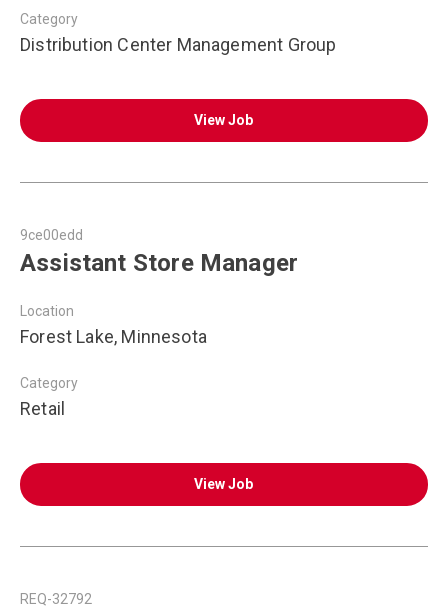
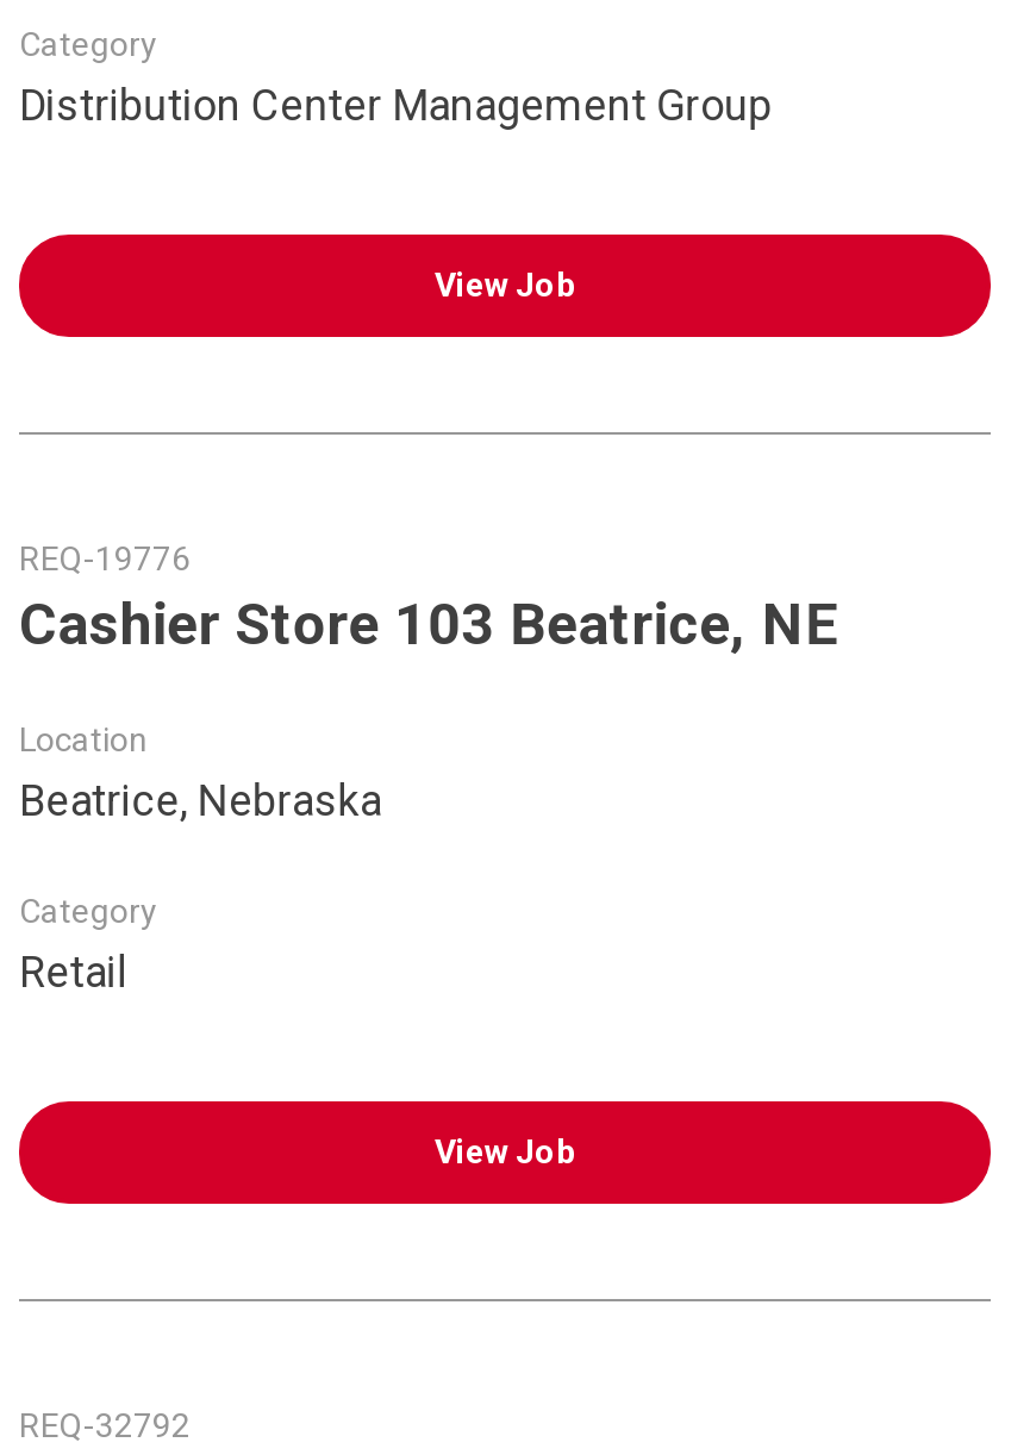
- 9ce00edd
- Assistant Store Manager
+ REQ-19776
+ Cashier Store 103 Beatrice, NE

- Forest Lake, Minnesota
+ Beatrice, Nebraska
